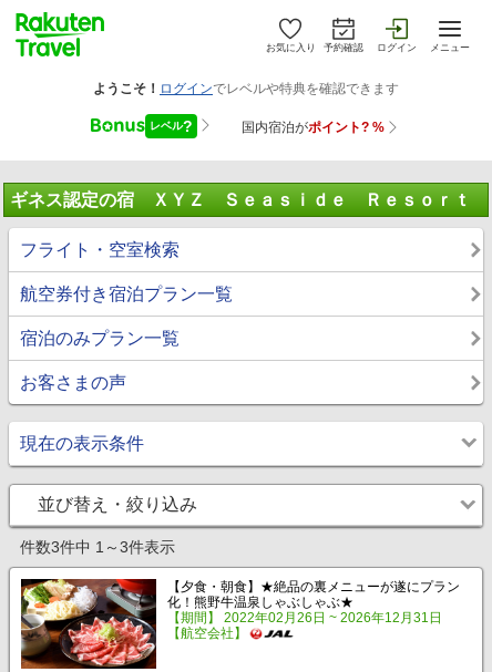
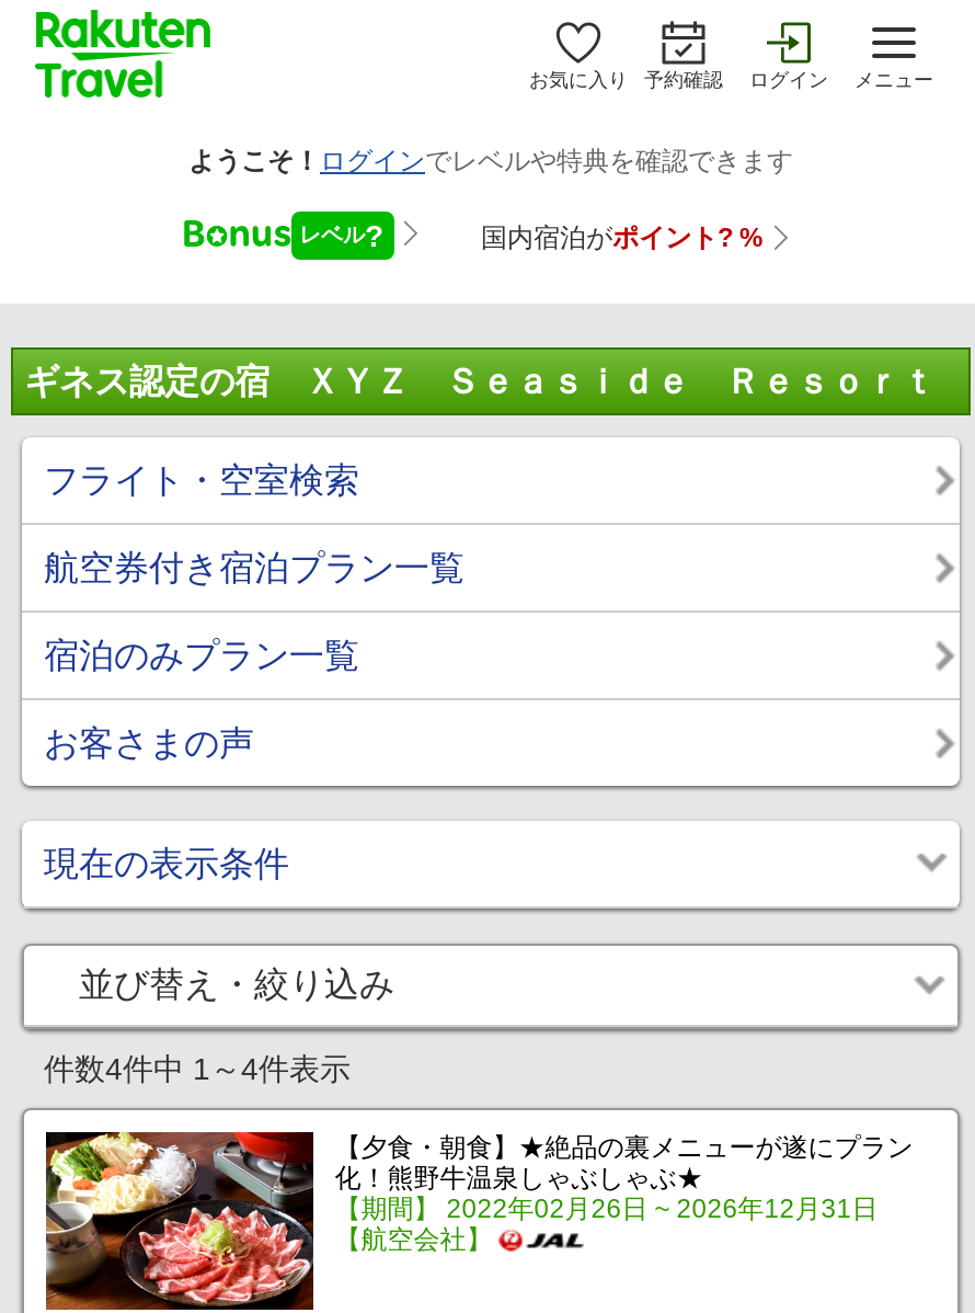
- 件数3件中 1～3件表示
+ 件数4件中 1～4件表示
